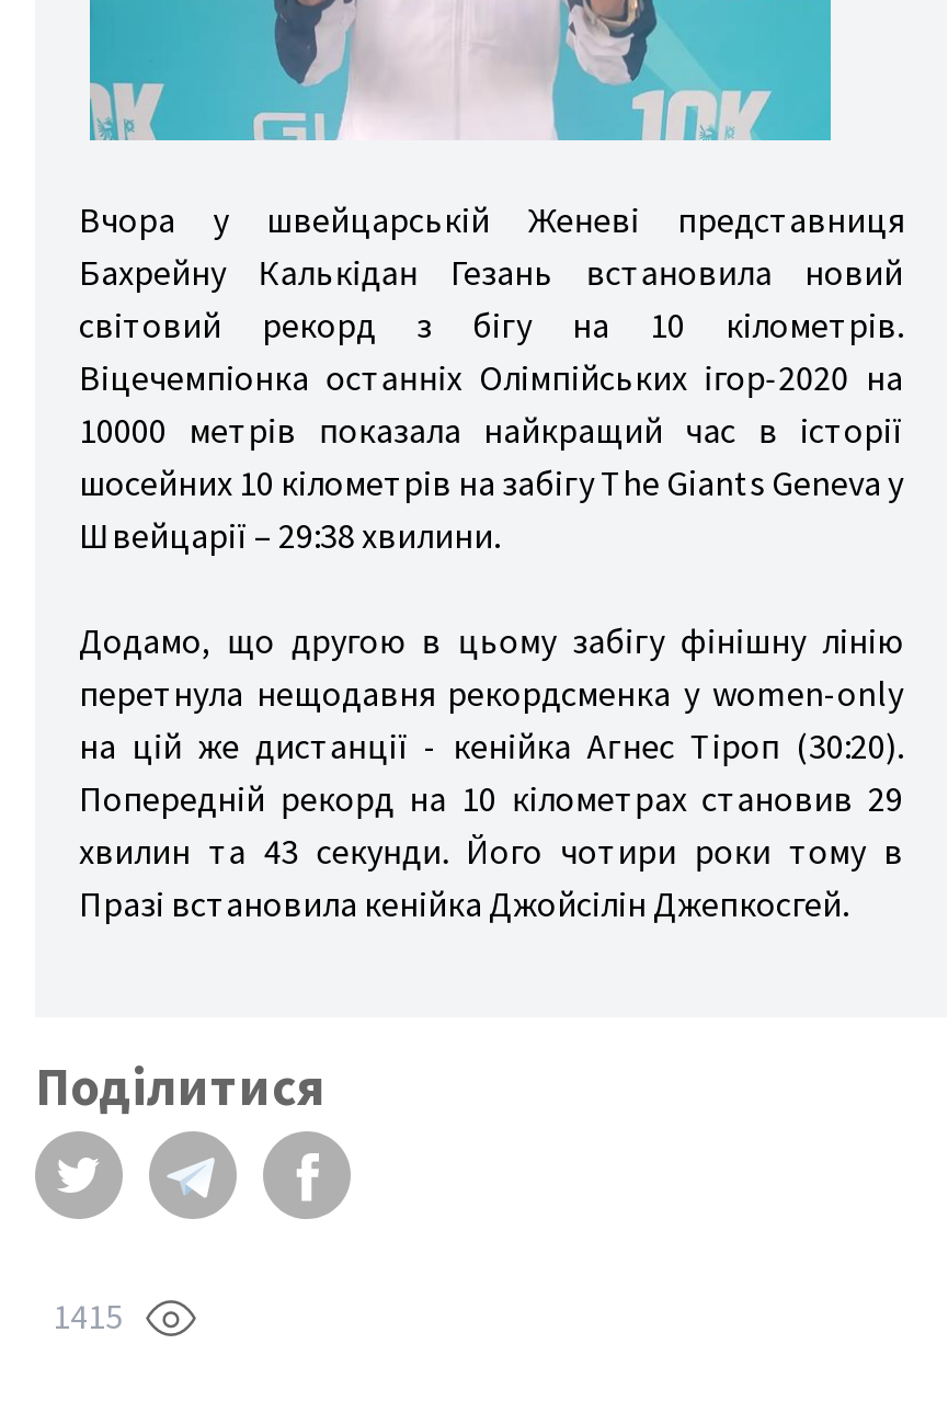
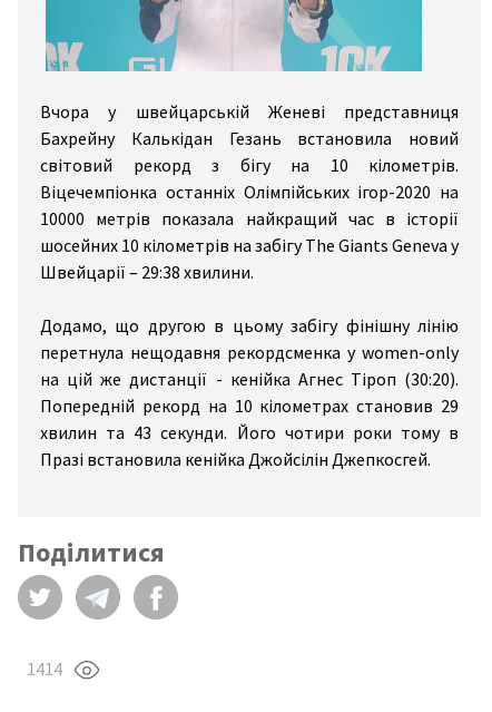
- 1415
+ 1414
